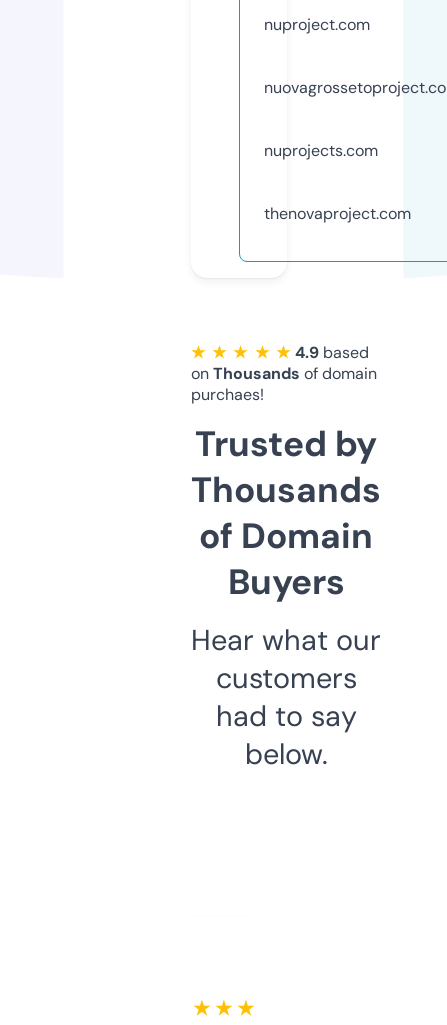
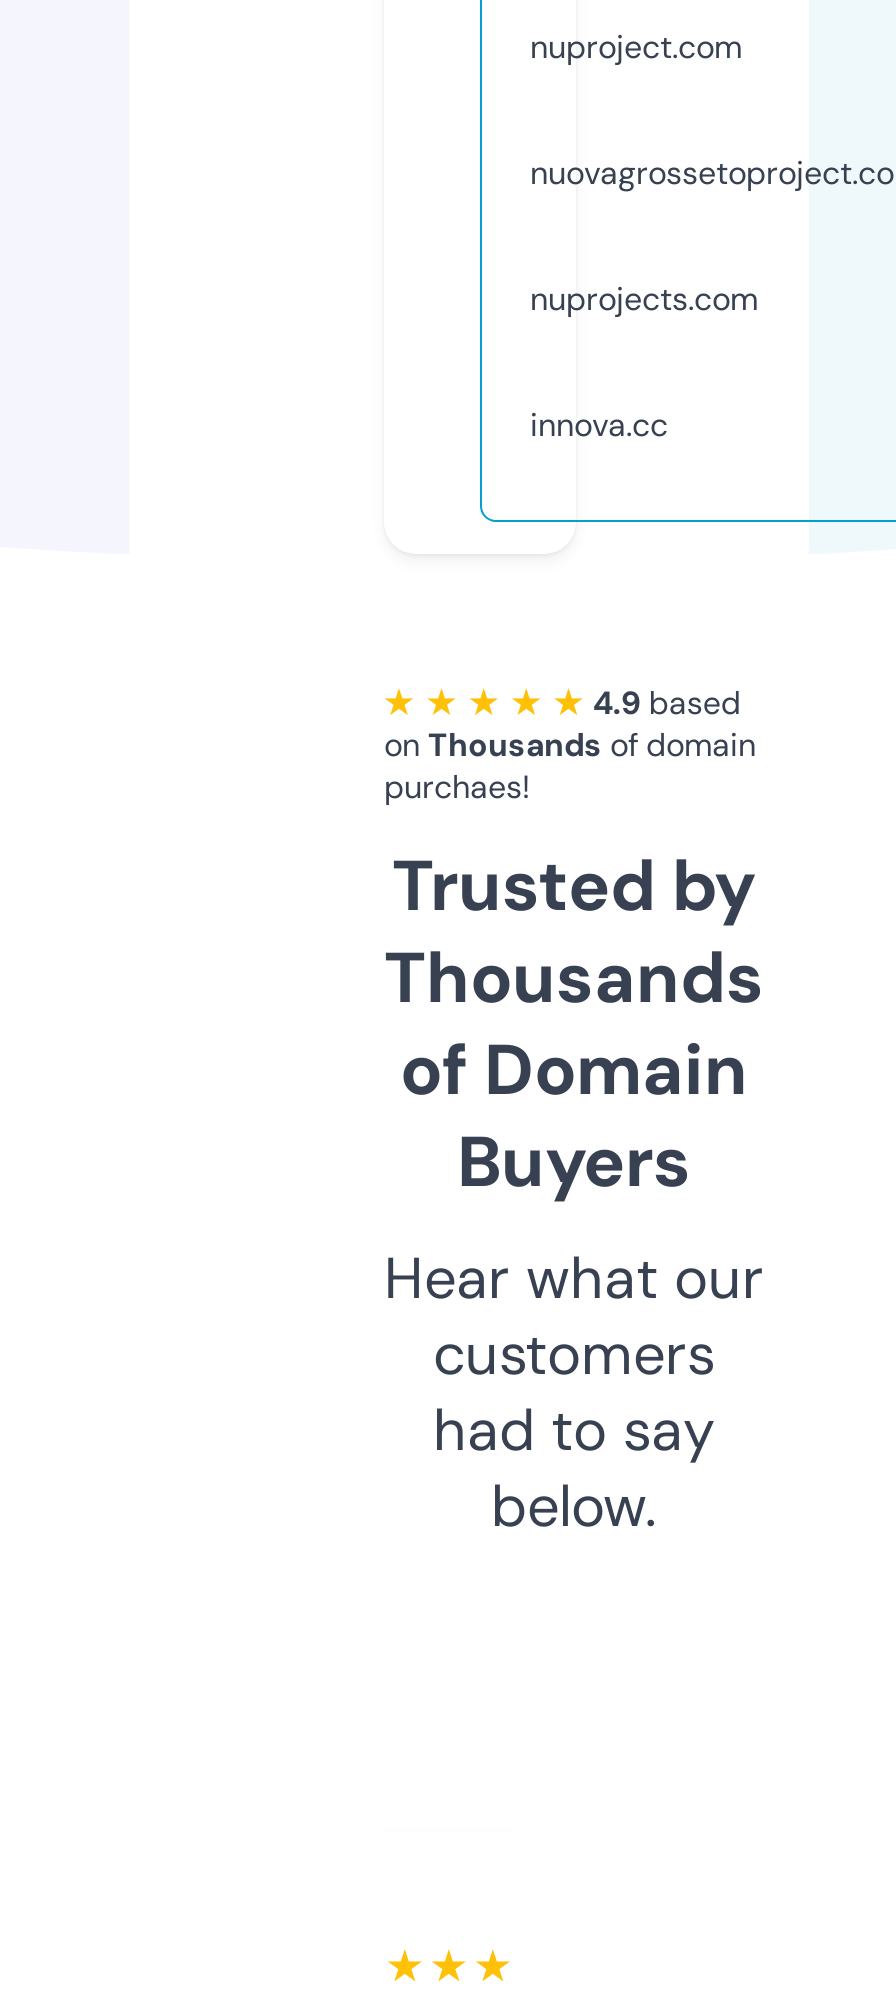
- thenovaproject.com
+ innova.cc
